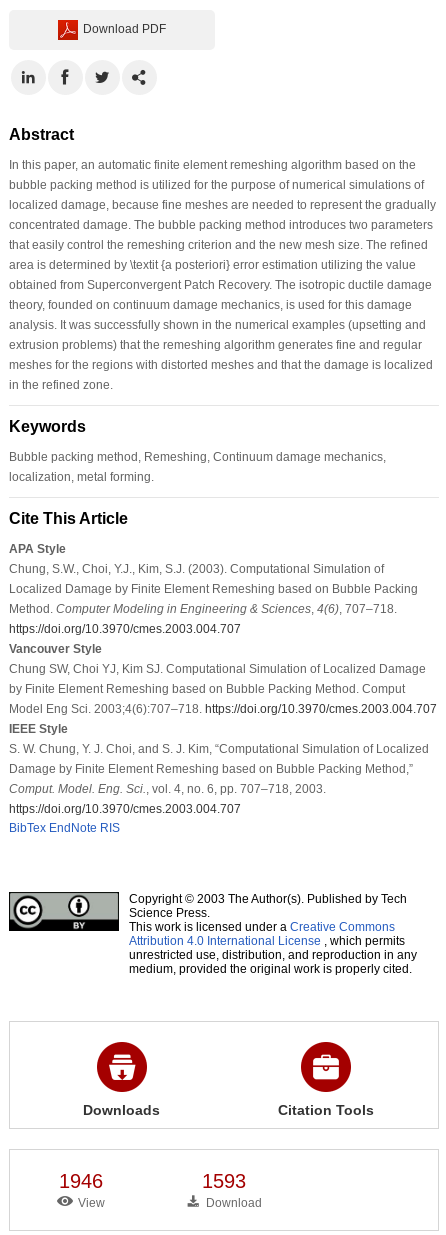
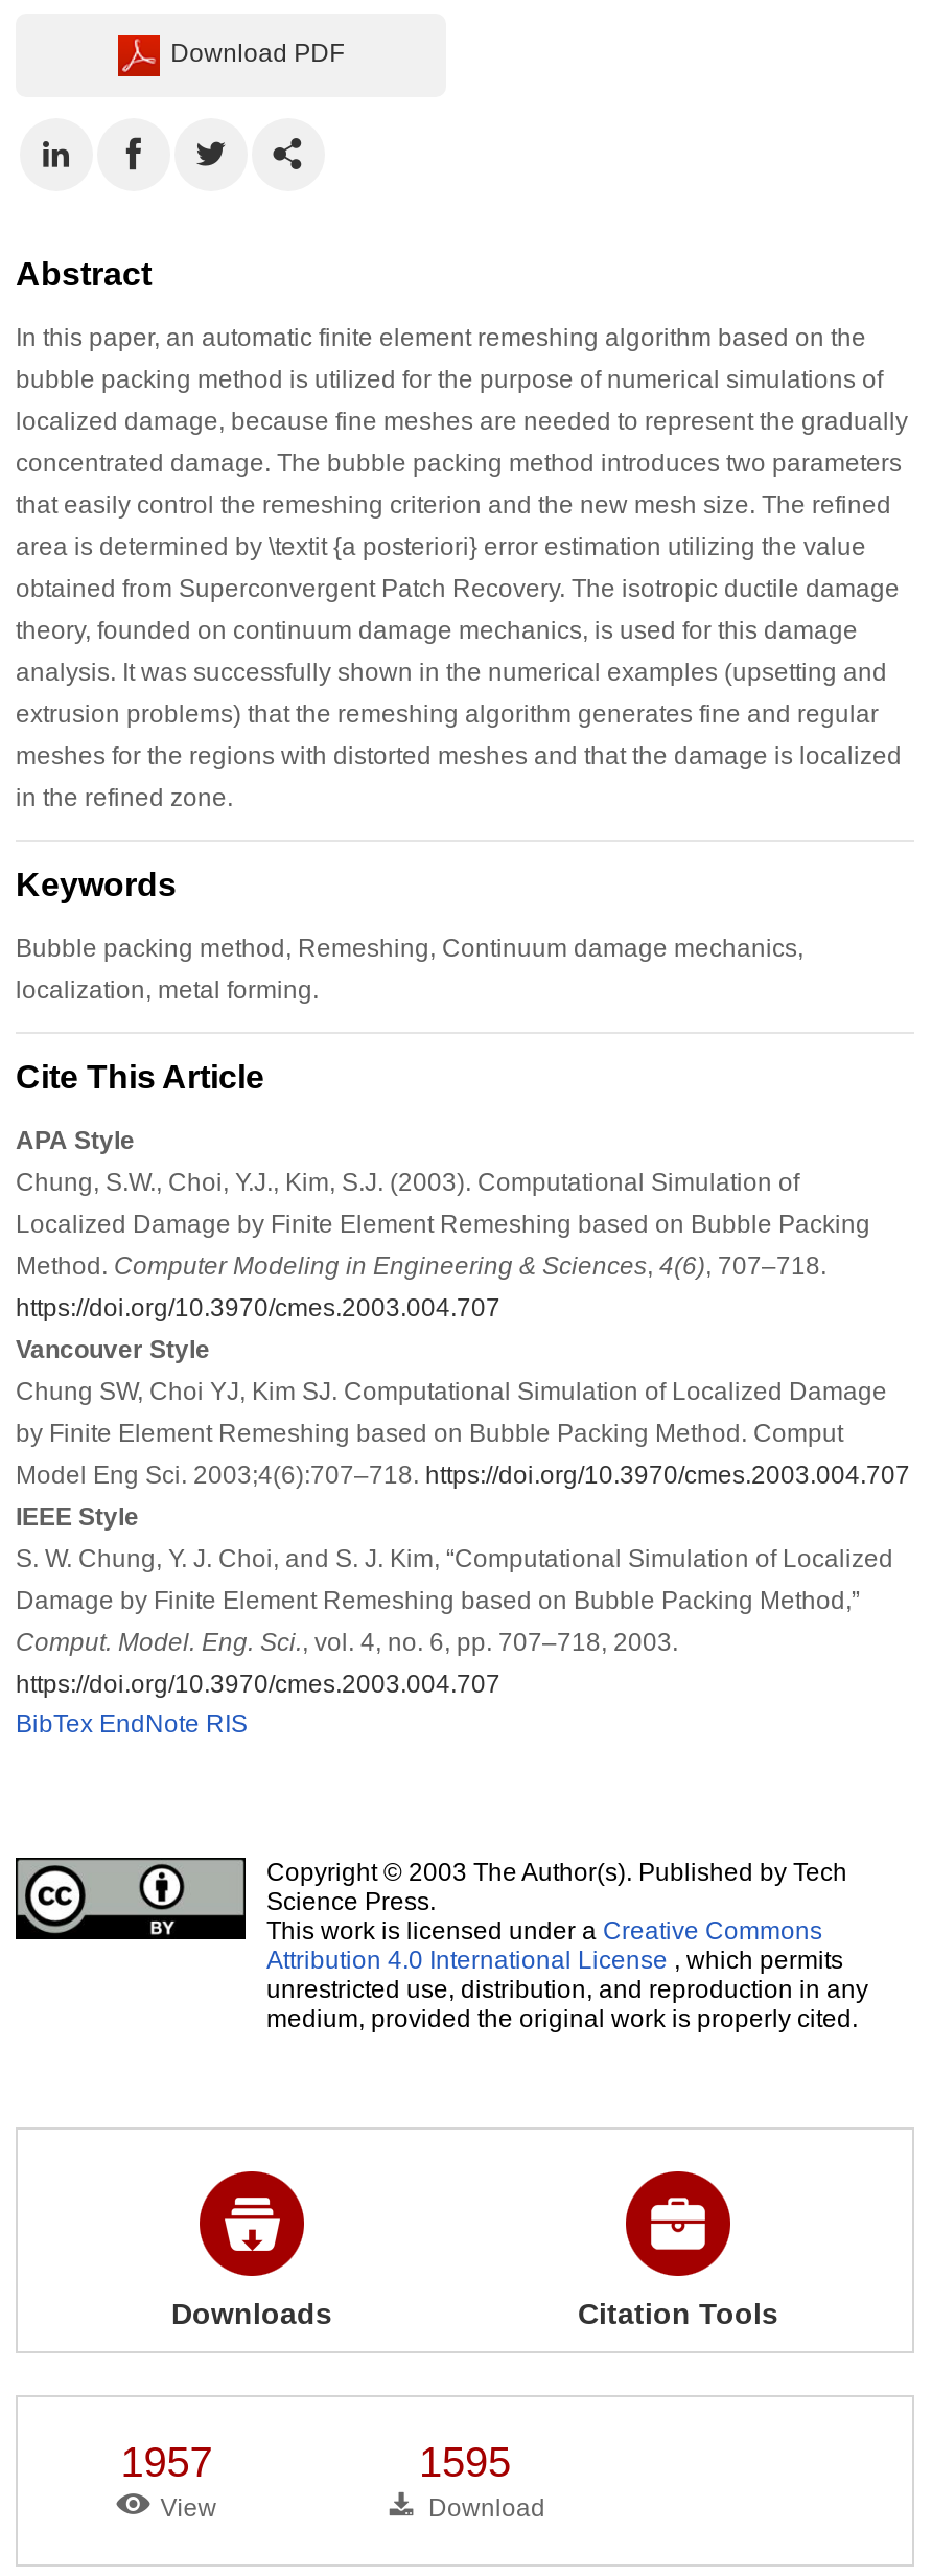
- 1946
+ 1957

- 1593
+ 1595
